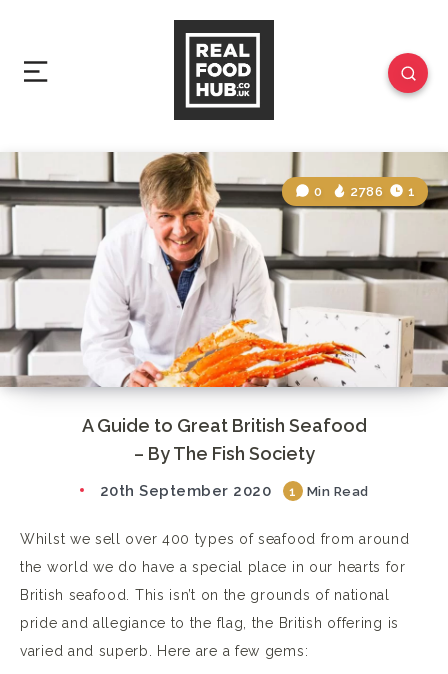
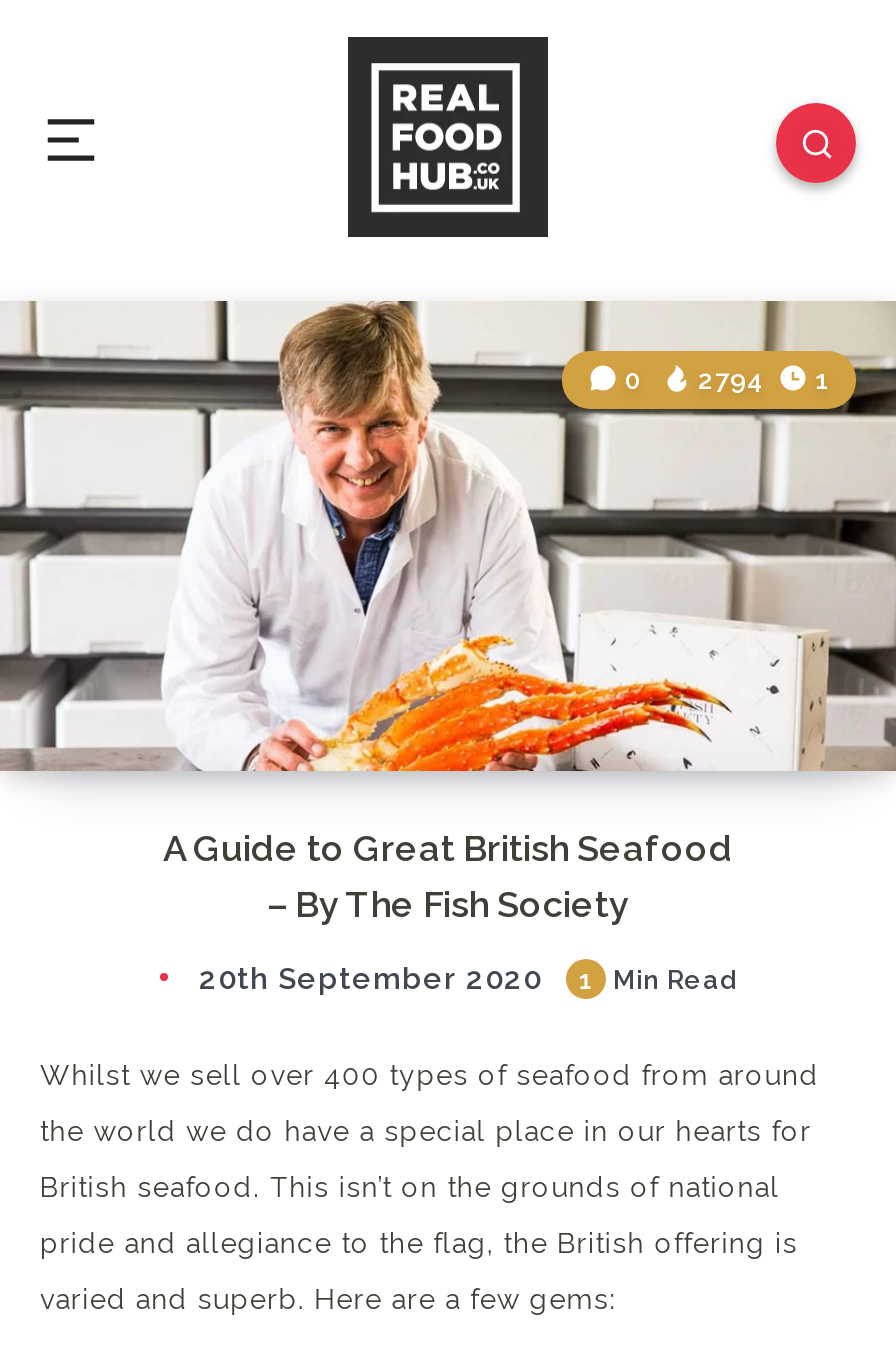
- 0 2786 1
+ 0 2794 1
